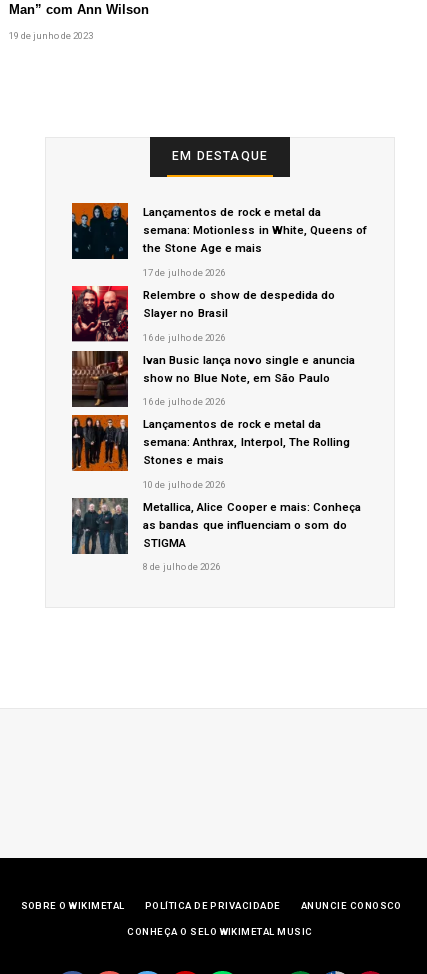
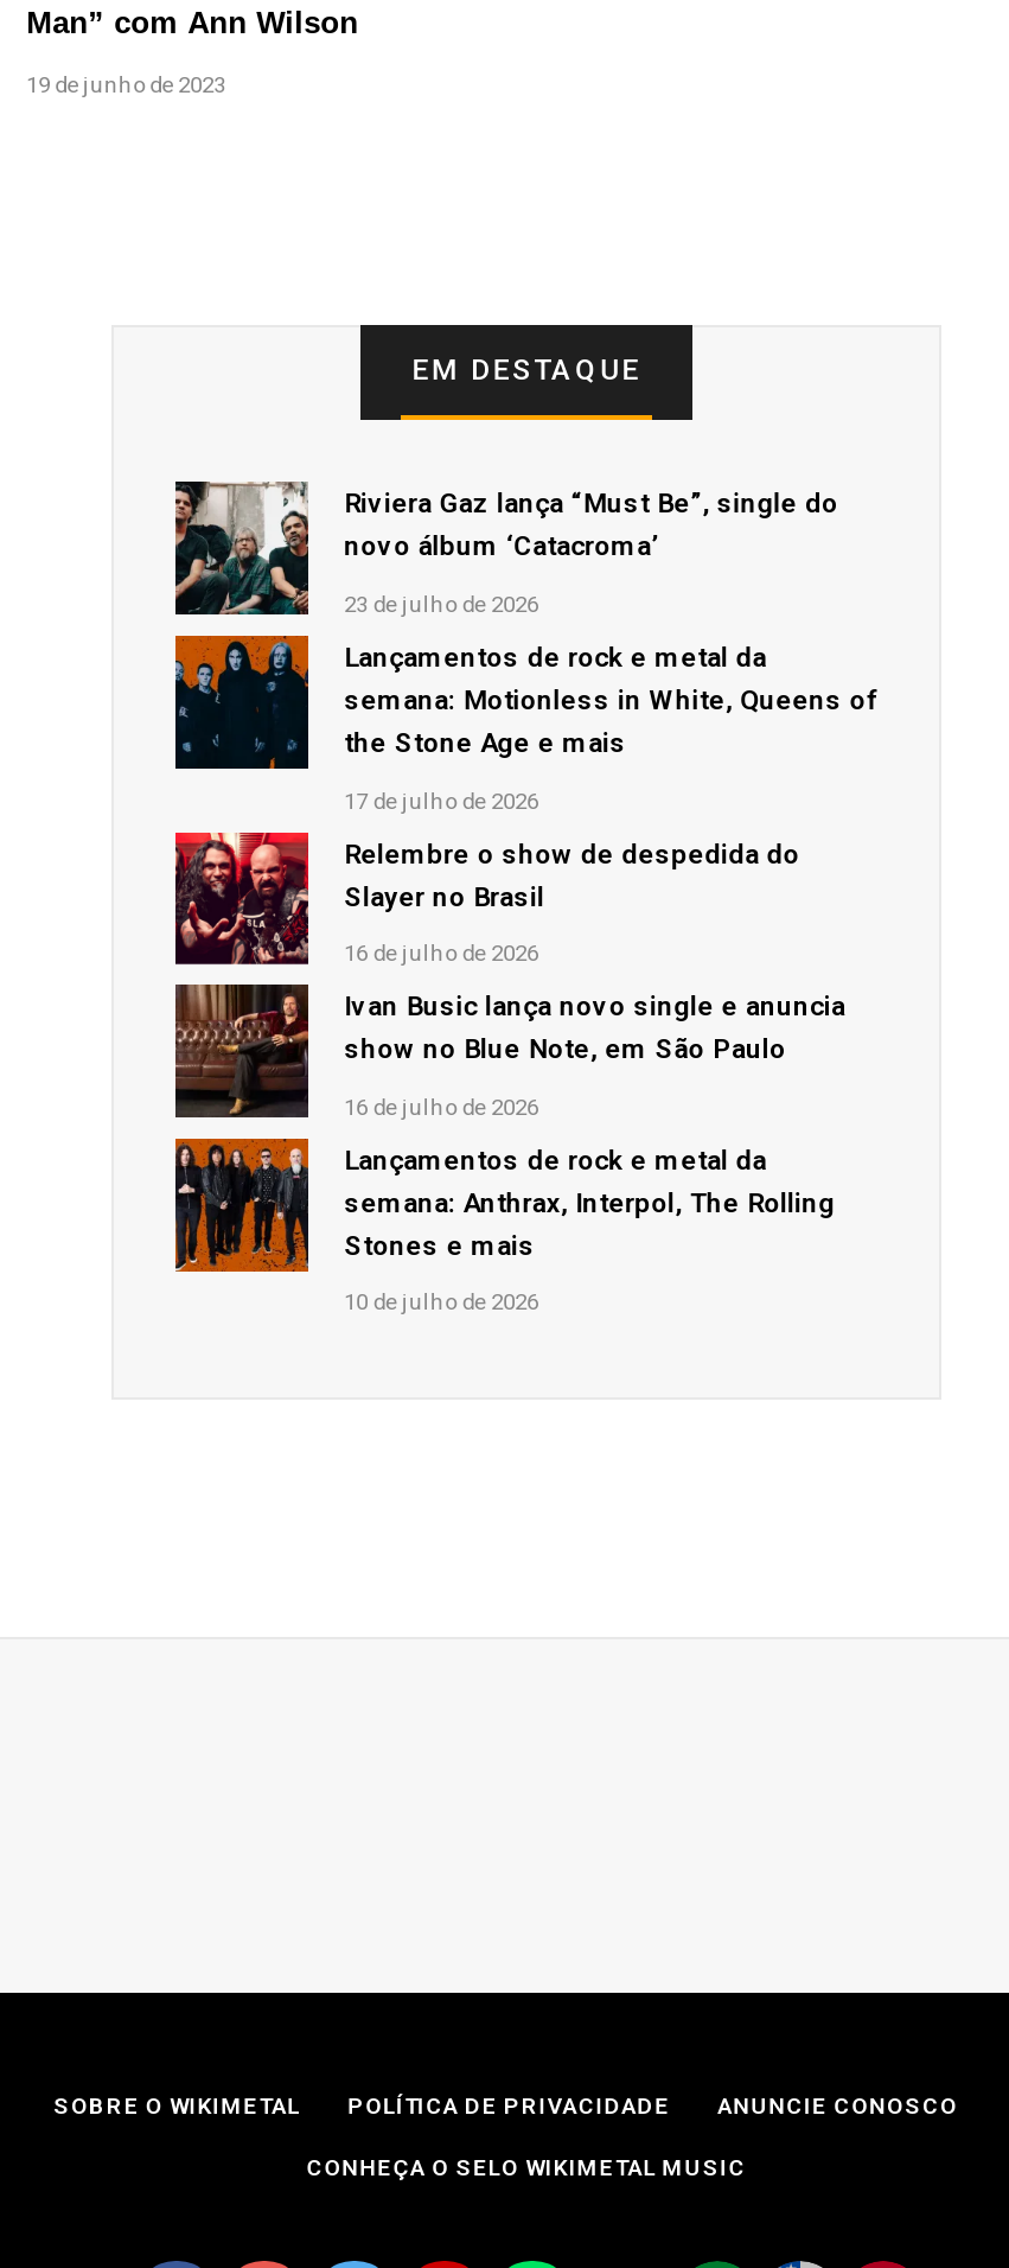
+ [image]
+ Riviera Gaz lança “Must Be”, single do
+ novo álbum ‘Catacroma’
+ 23 de julho de 2026

moved down: [image] | Lançamentos de rock e metal da | semana: Motionless in White, Queens of | ... | Stones e mais | 10 de julho de 2026

- [image]
- Metallica, Alice Cooper e mais: Conheça
- as bandas que influenciam o som do
- STIGMA
- 8 de julho de 2026
